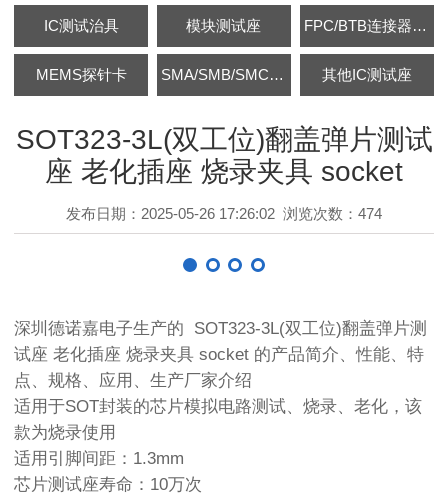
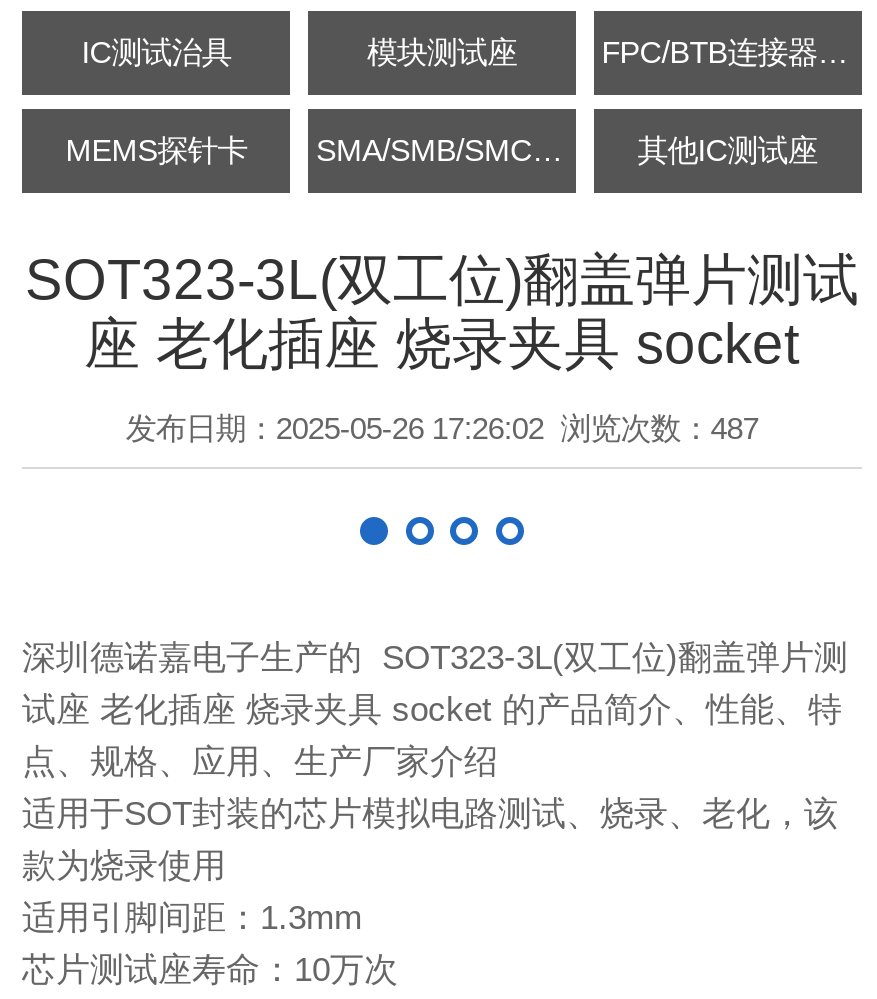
- 发布日期：2025-05-26 17:26:02 浏览次数：474
+ 发布日期：2025-05-26 17:26:02 浏览次数：487
